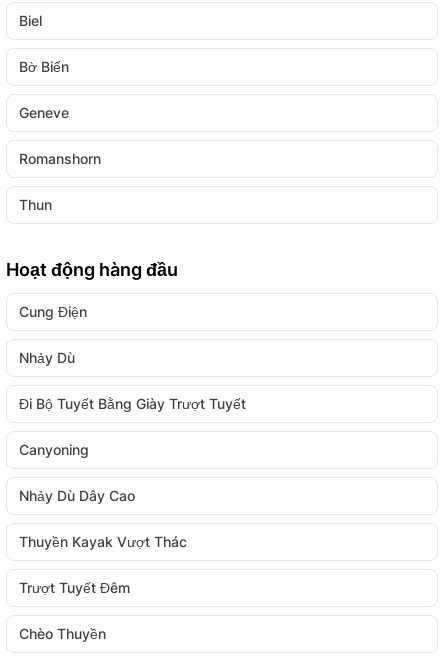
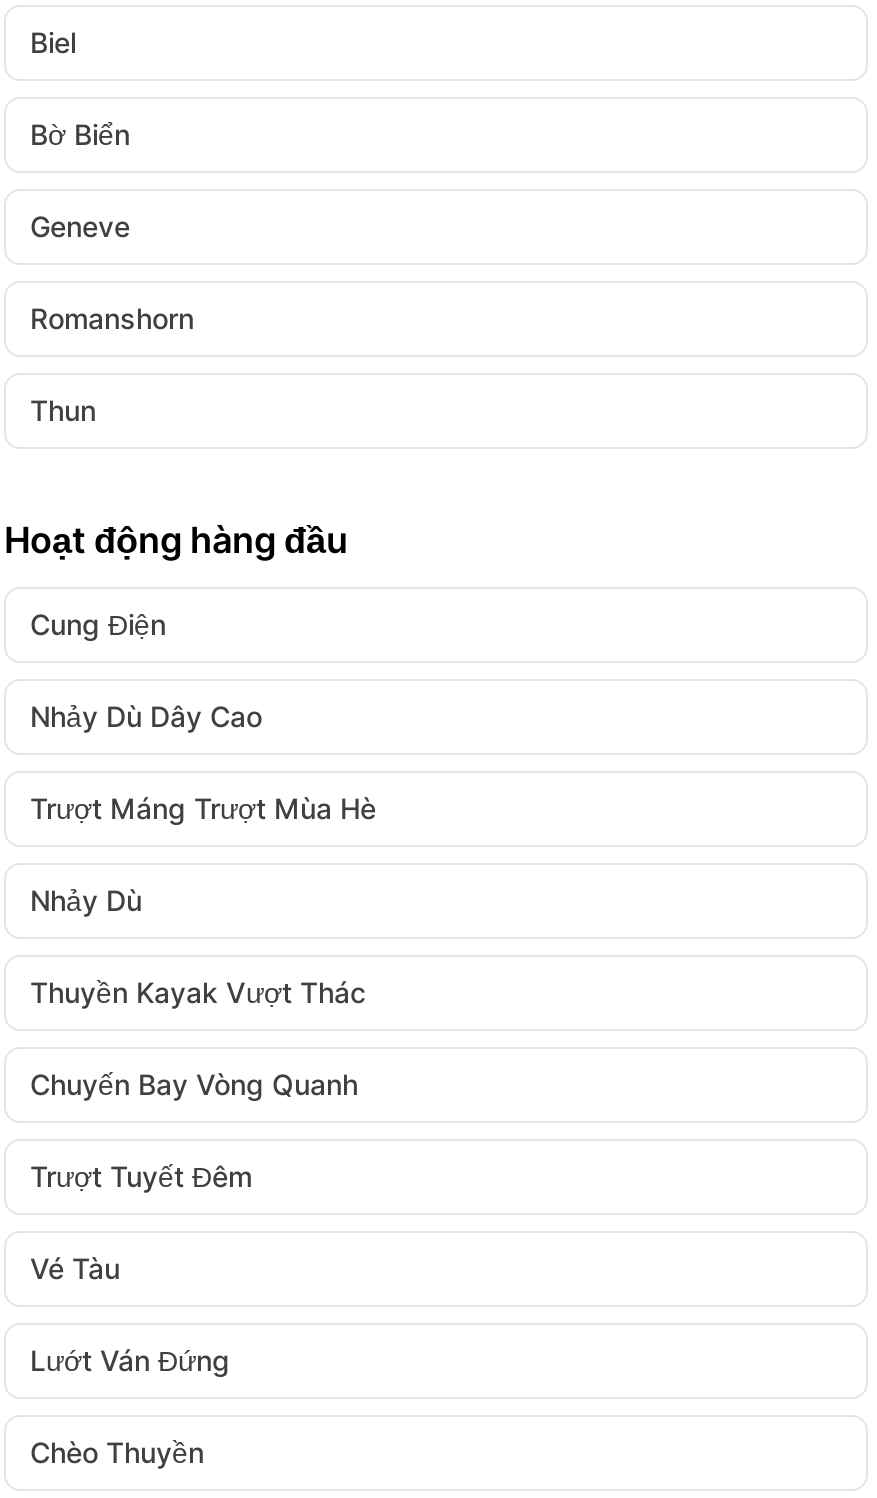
+ Trượt Máng Trượt Mùa Hè

- Đi Bộ Tuyết Bằng Giày Trượt Tuyết
- Canyoning

moved up: Nhảy Dù Dây Cao

moved up: Thuyền Kayak Vượt Thác

+ Chuyến Bay Vòng Quanh

+ Vé Tàu
+ Lướt Ván Đứng
